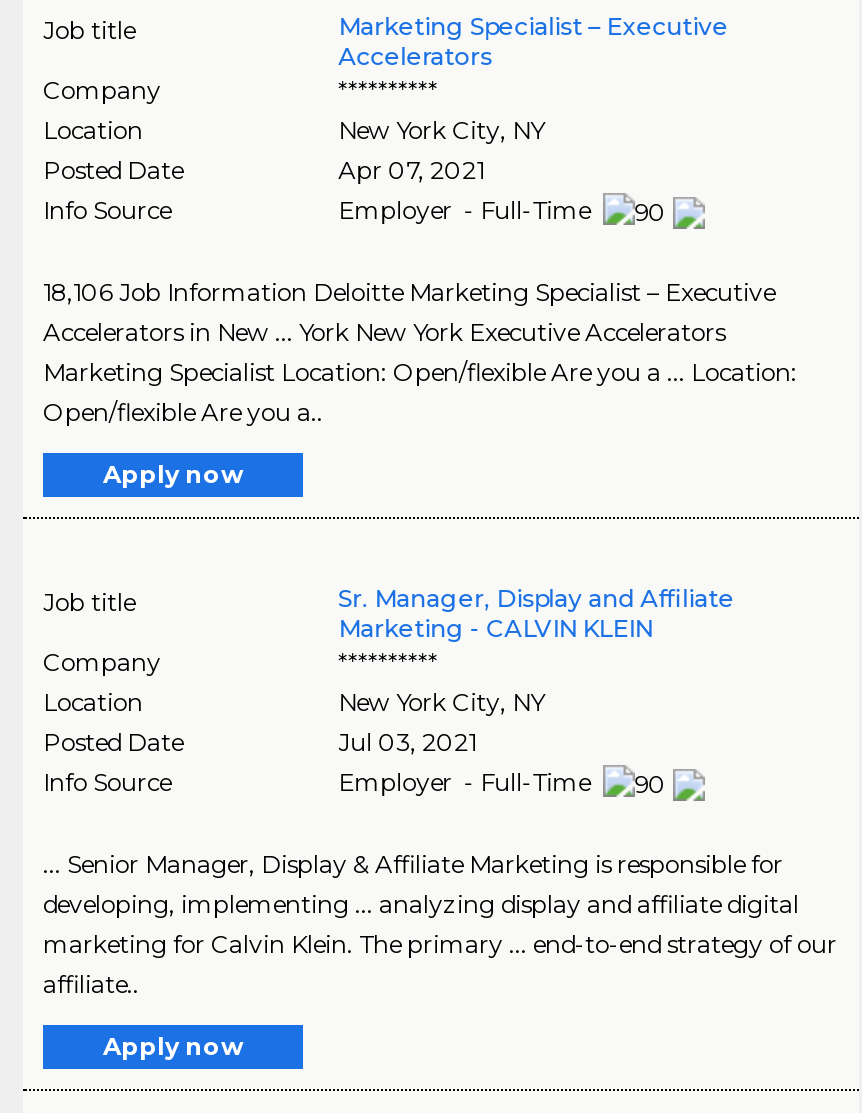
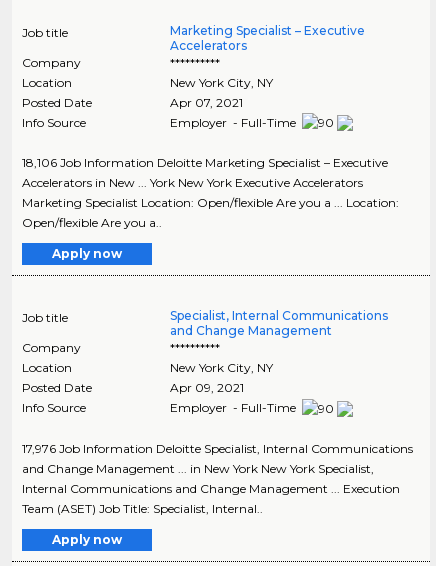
- Sr. Manager, Display and Affiliate
- Marketing - CALVIN KLEIN
+ Specialist, Internal Communications
+ and Change Management

- Jul 03, 2021
+ Apr 09, 2021

- ... Senior Manager, Display & Affiliate Marketing is responsible for
- developing, implementing ... analyzing display and affiliate digital
- marketing for Calvin Klein. The primary ... end-to-end strategy of our
- affiliate..
+ 17,976 Job Information Deloitte Specialist, Internal Communications
+ and Change Management ... in New York New York Specialist,
+ Internal Communications and Change Management ... Execution
+ Team (ASET) Job Title: Specialist, Internal..
